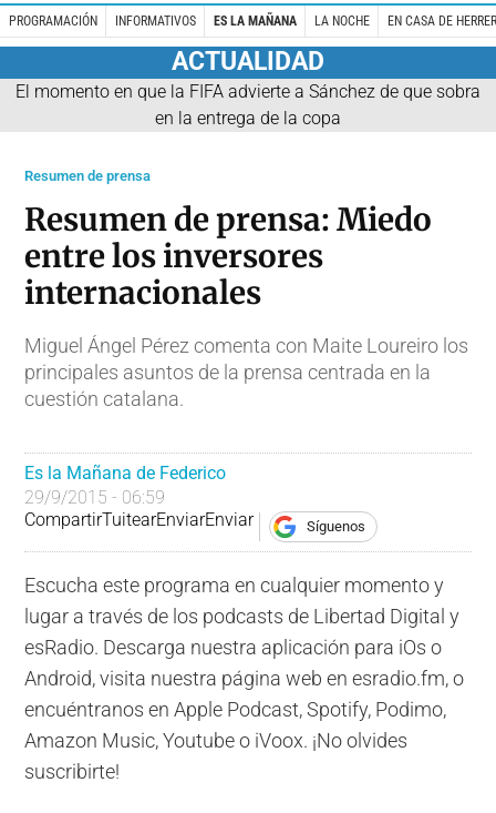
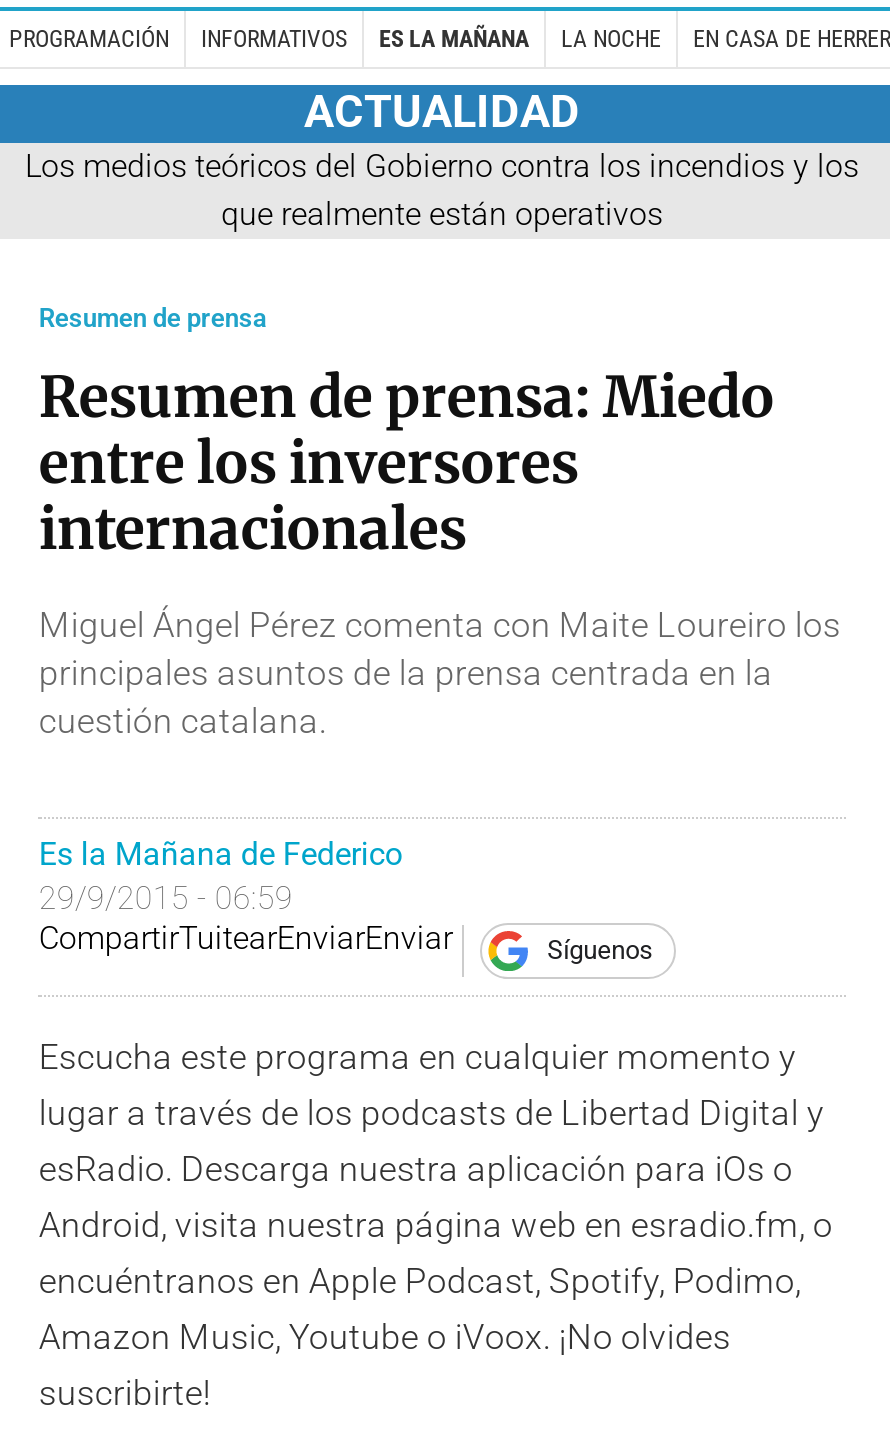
- El momento en que la FIFA advierte a Sánchez de que sobra
- en la entrega de la copa
+ Los medios teóricos del Gobierno contra los incendios y los
+ que realmente están operativos
